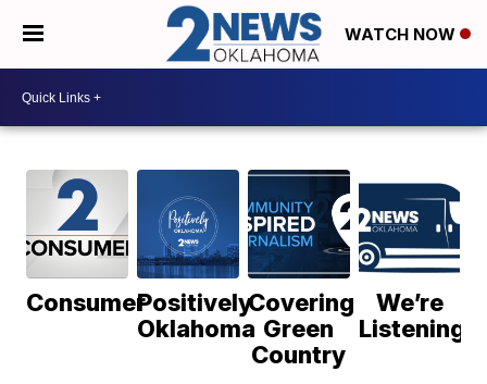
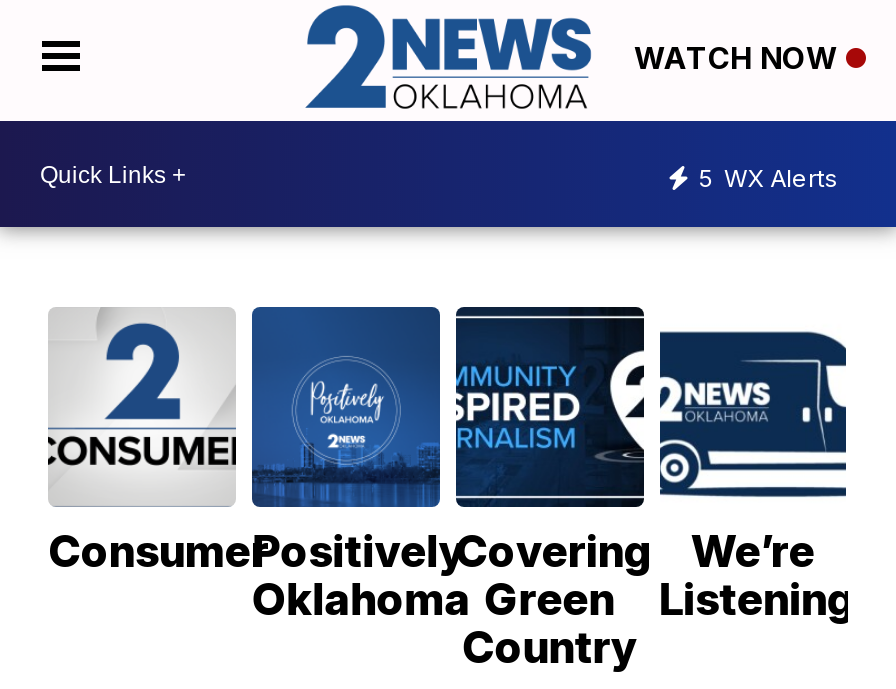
+ 5 WX Alerts
